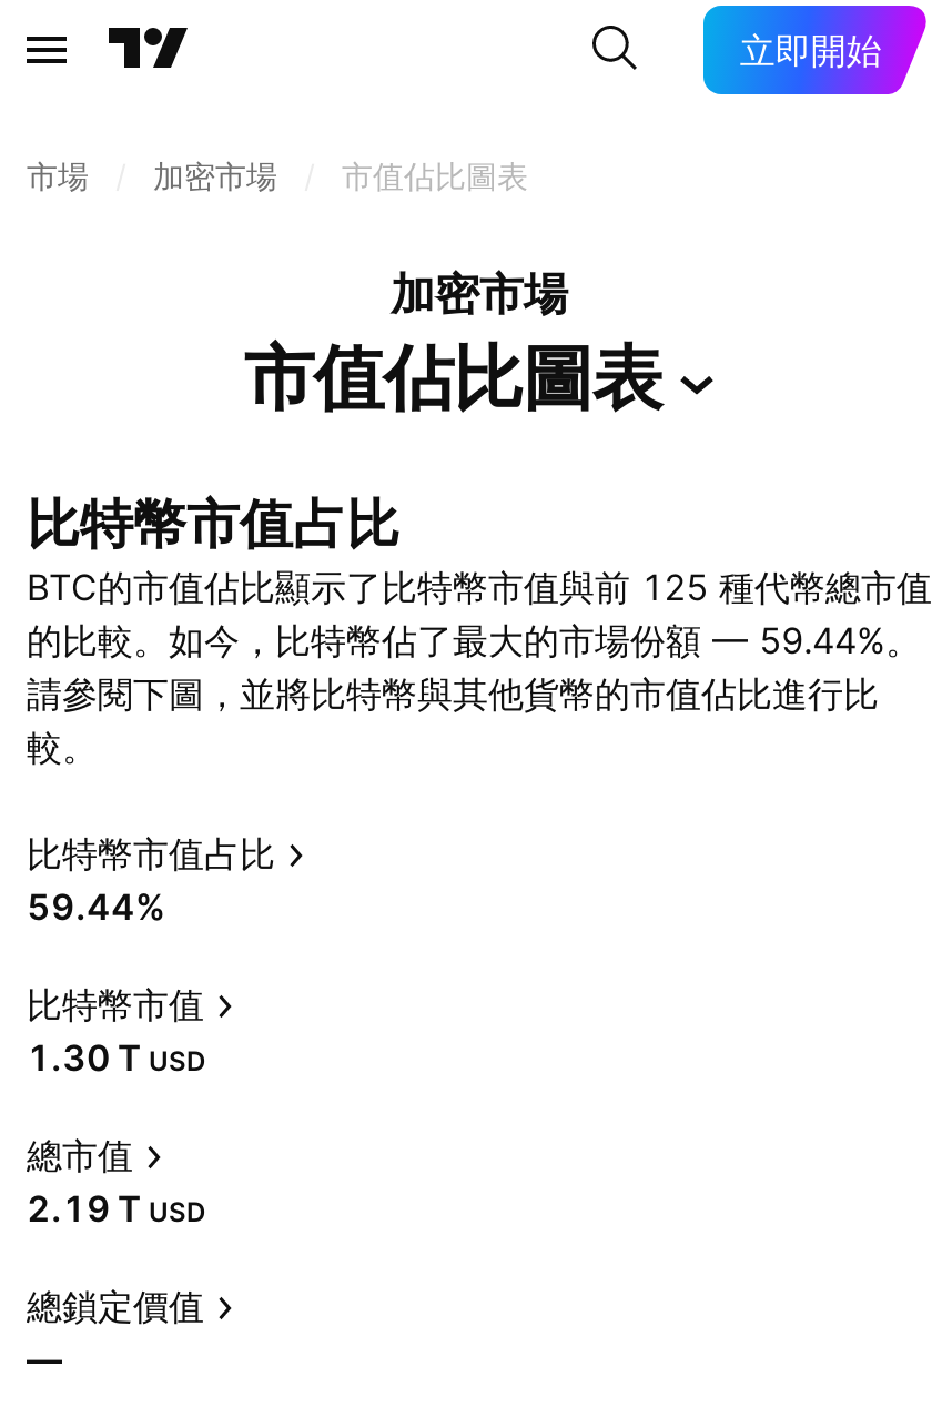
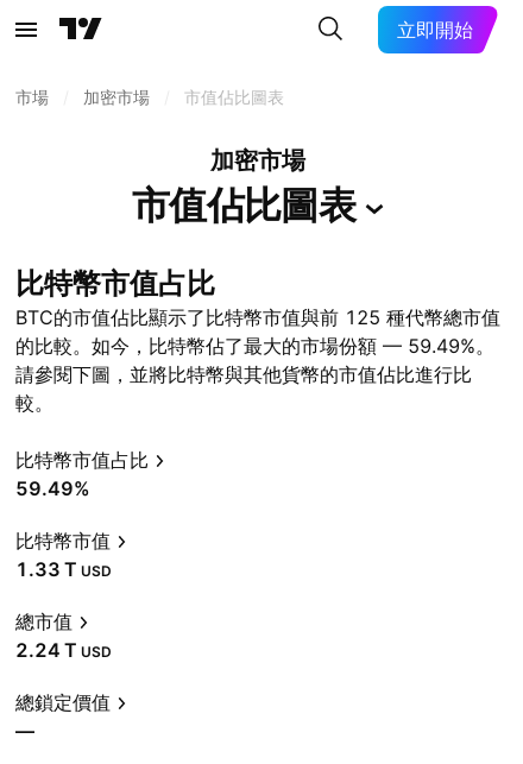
- 的比較。如今，比特幣佔了最大的市場份額 — 59.44%。
+ 的比較。如今，比特幣佔了最大的市場份額 — 59.49%。

- 59.44%
+ 59.49%

- 1.30 T USD
+ 1.33 T USD

- 2.19 T USD
+ 2.24 T USD
